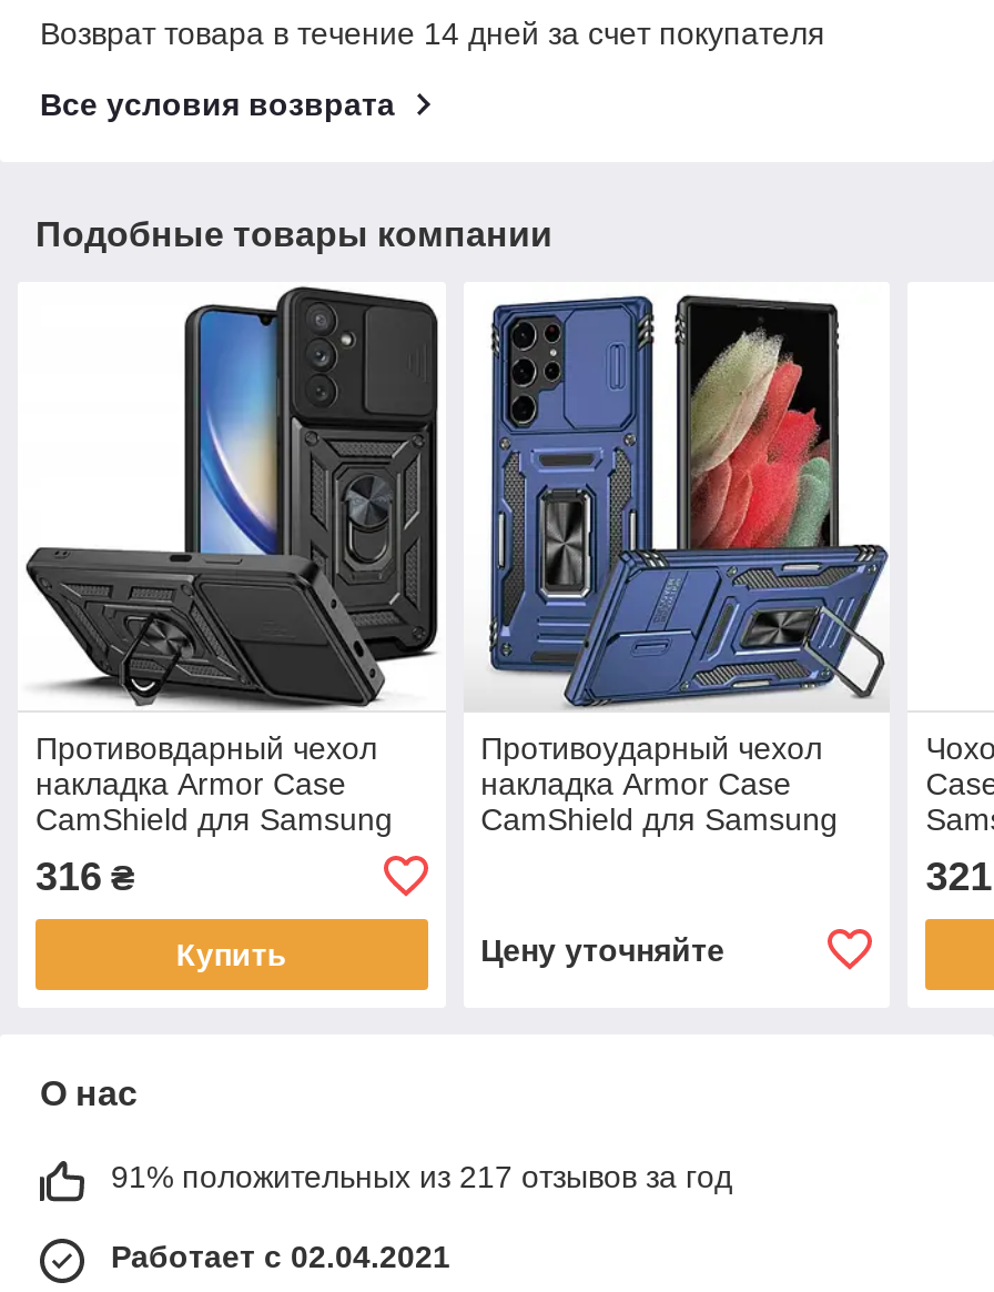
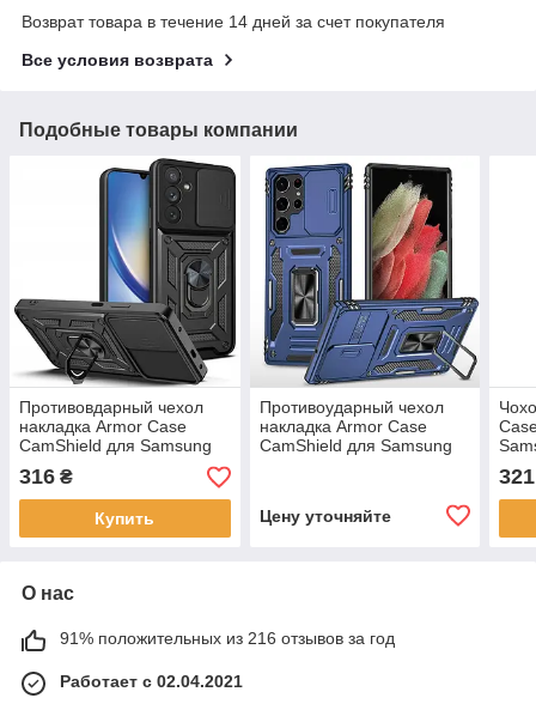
- 91% положительных из 217 отзывов за год
+ 91% положительных из 216 отзывов за год
